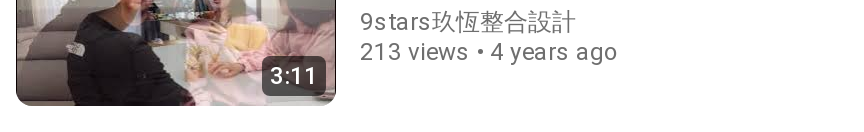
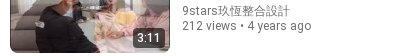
- 213 views • 4 years ago
+ 212 views • 4 years ago
